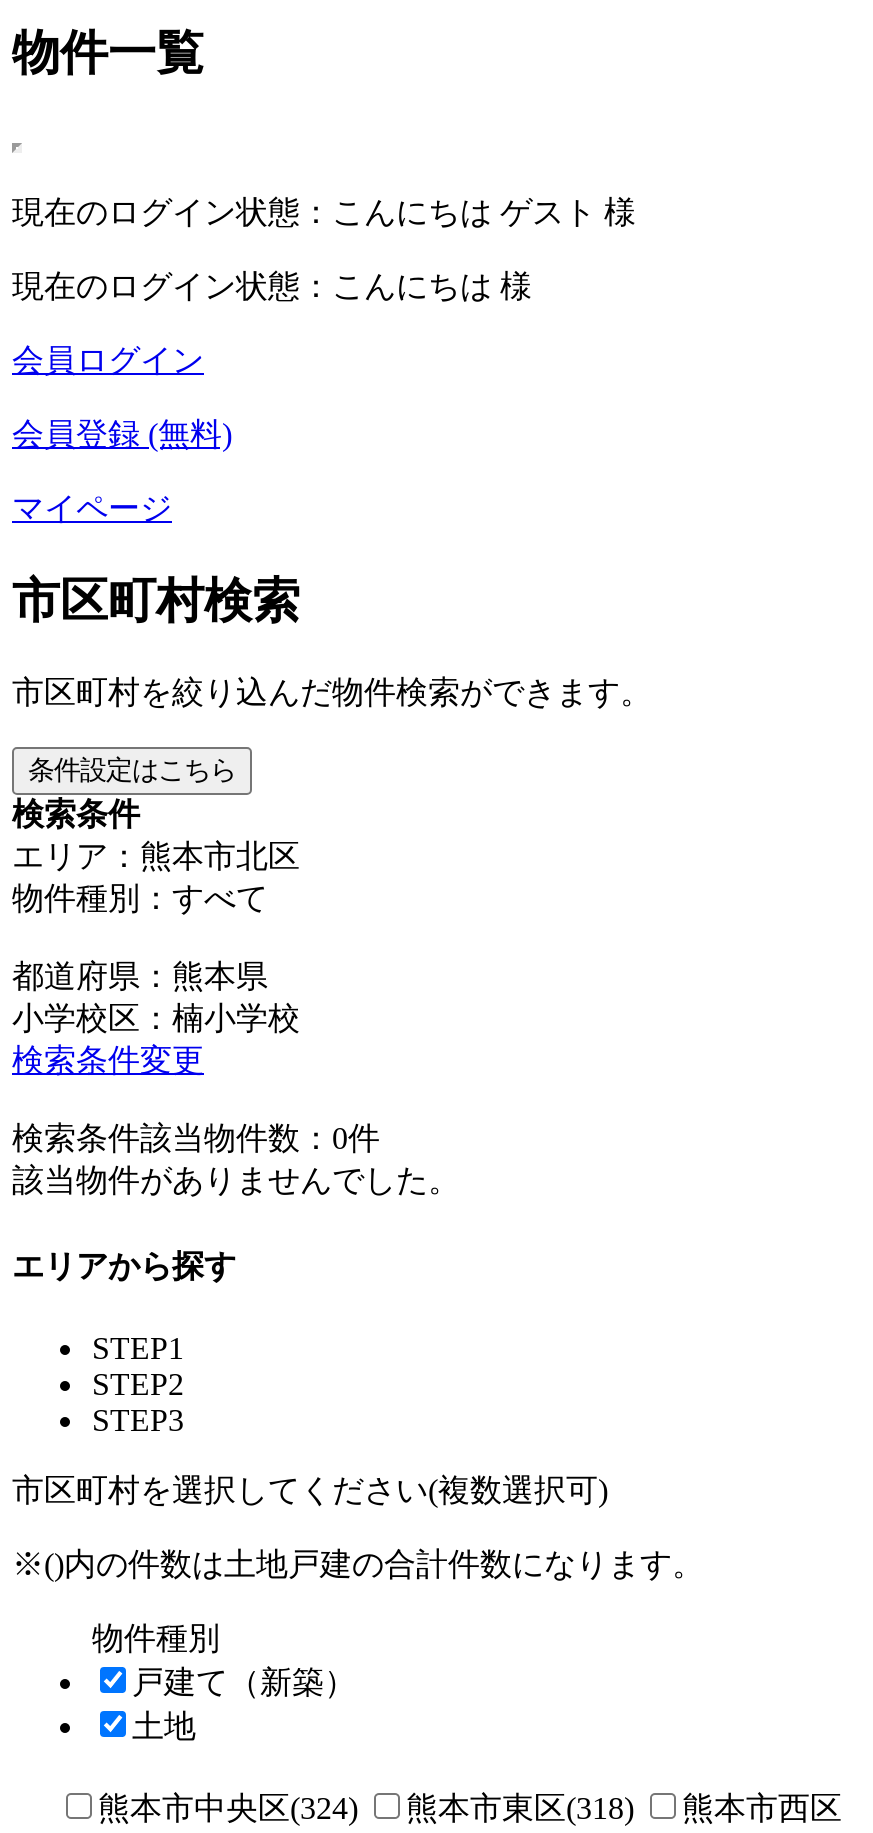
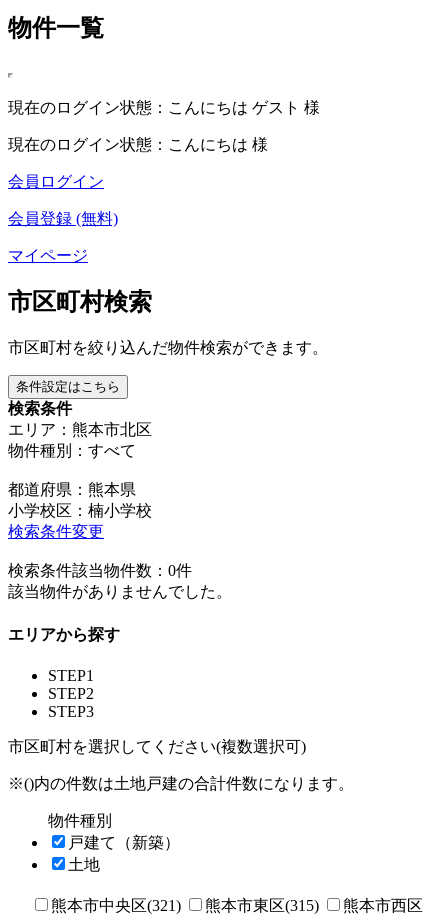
- 熊本市中央区(324)
+ 熊本市中央区(321)

- 熊本市東区(318)
+ 熊本市東区(315)
